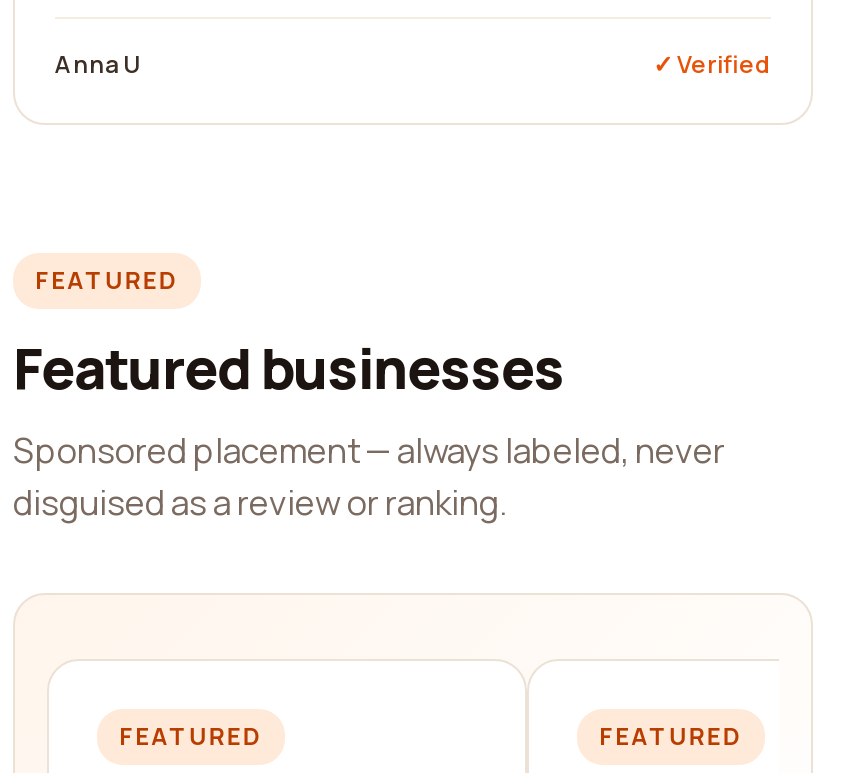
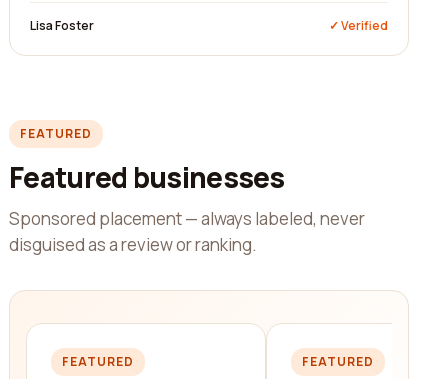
- Anna U
+ Lisa Foster
